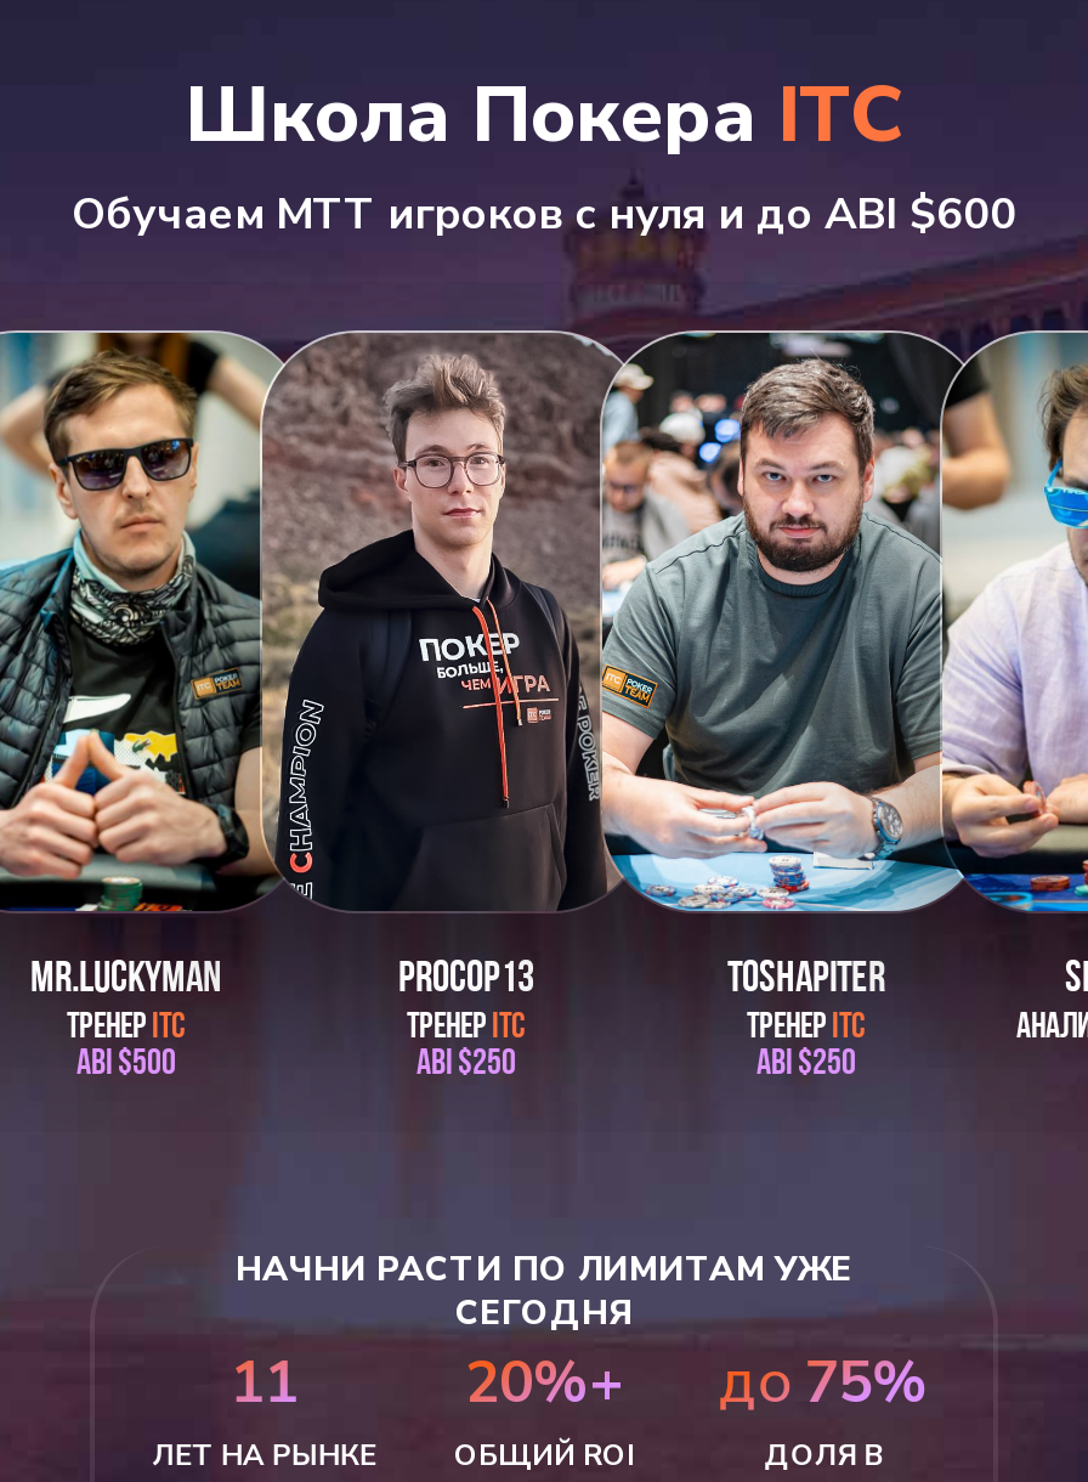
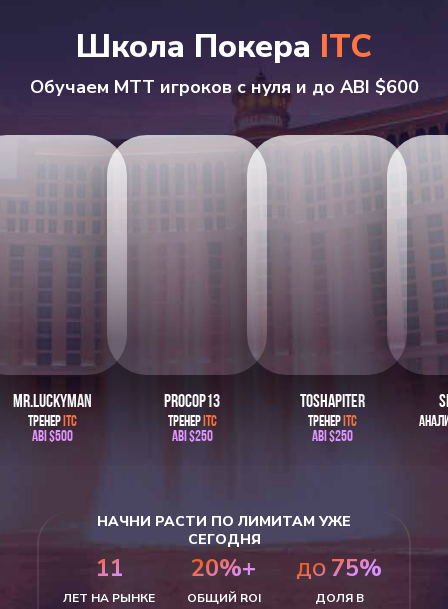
- [image]
+ [image]
